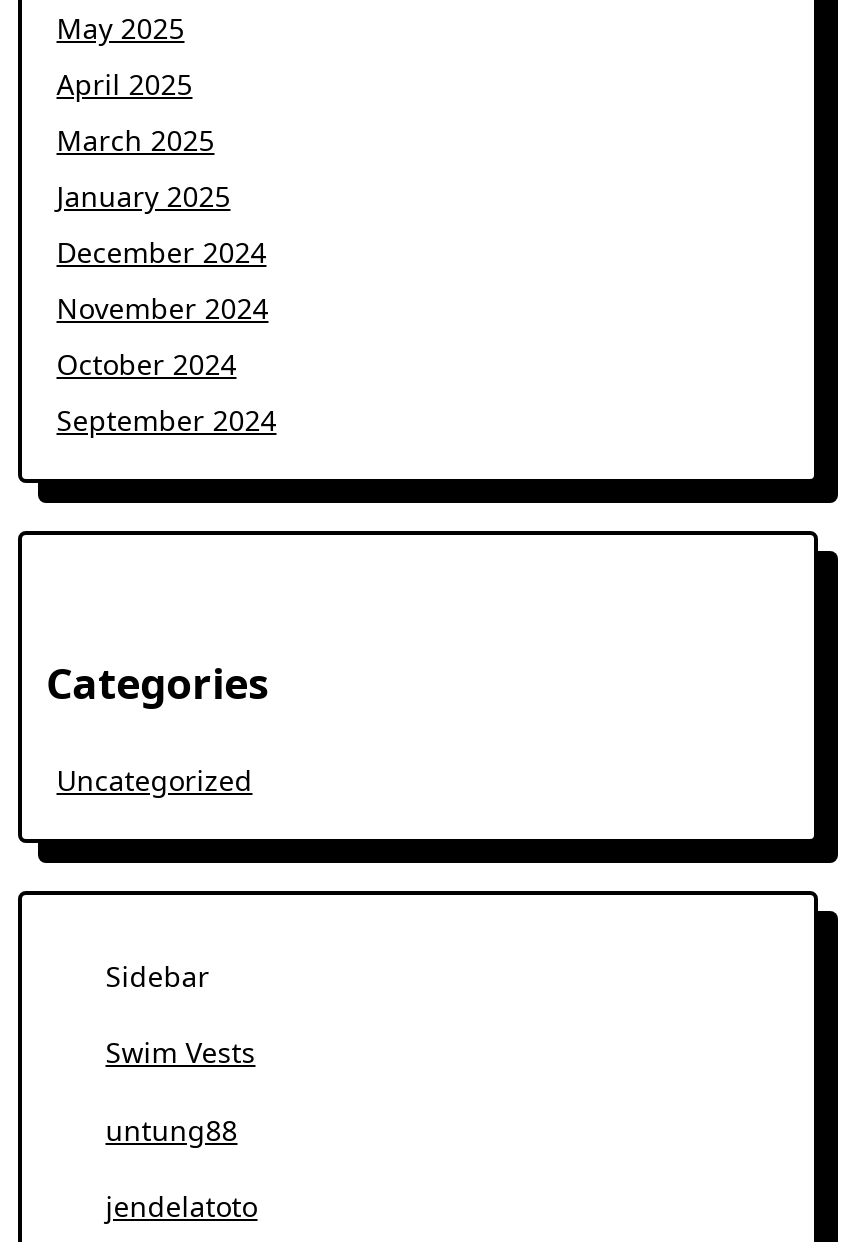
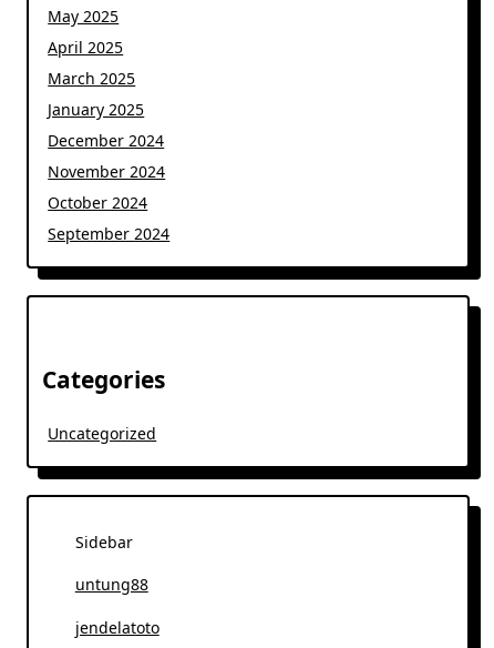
- Swim Vests
